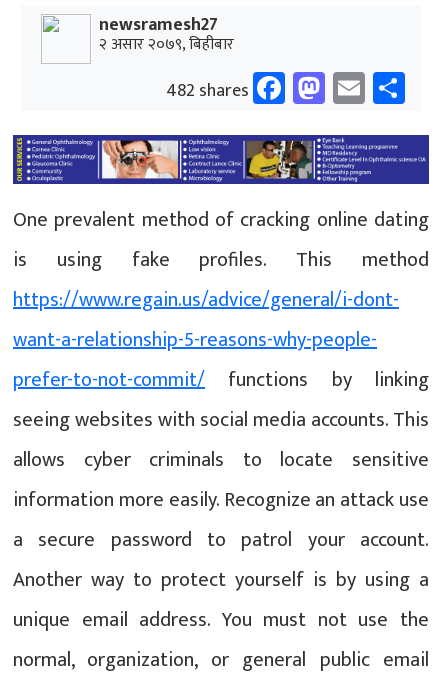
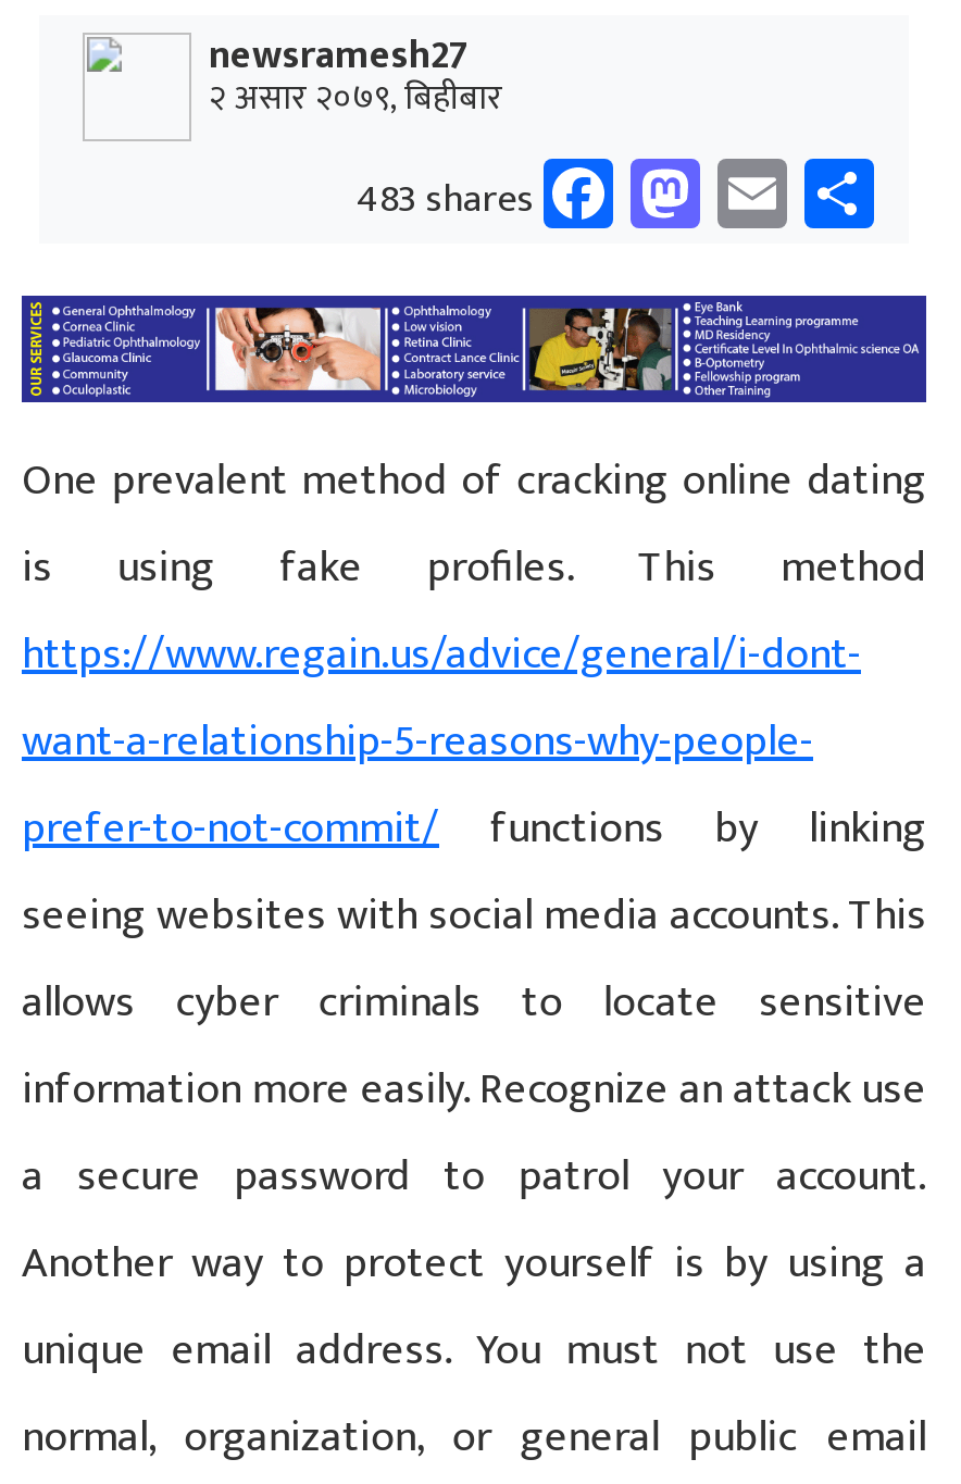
- 482 shares
+ 483 shares
